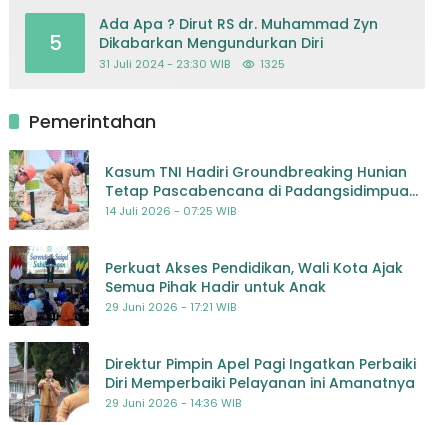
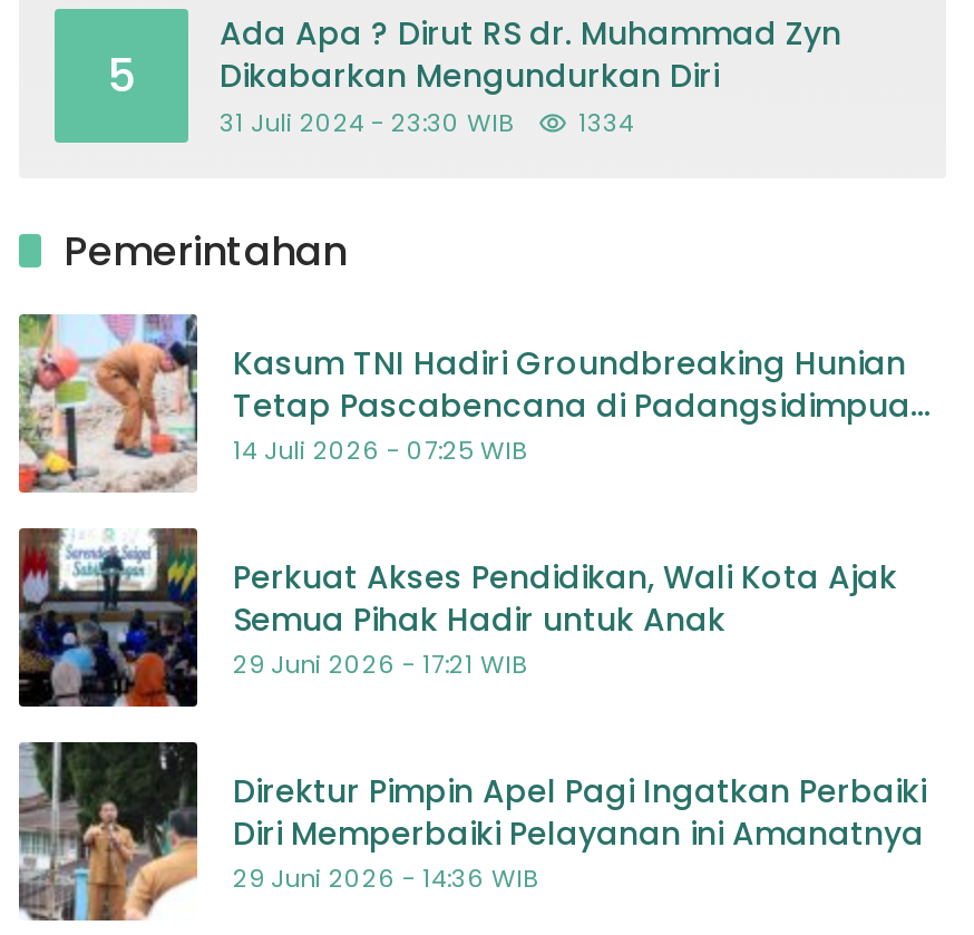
- 31 Juli 2024 - 23:30 WIB 1325
+ 31 Juli 2024 - 23:30 WIB 1334
